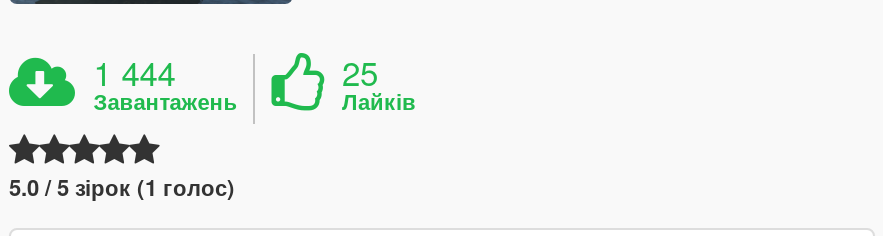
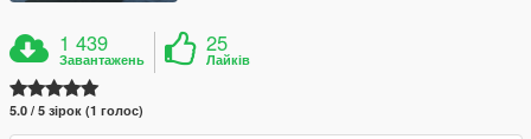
- 1 444
+ 1 439
